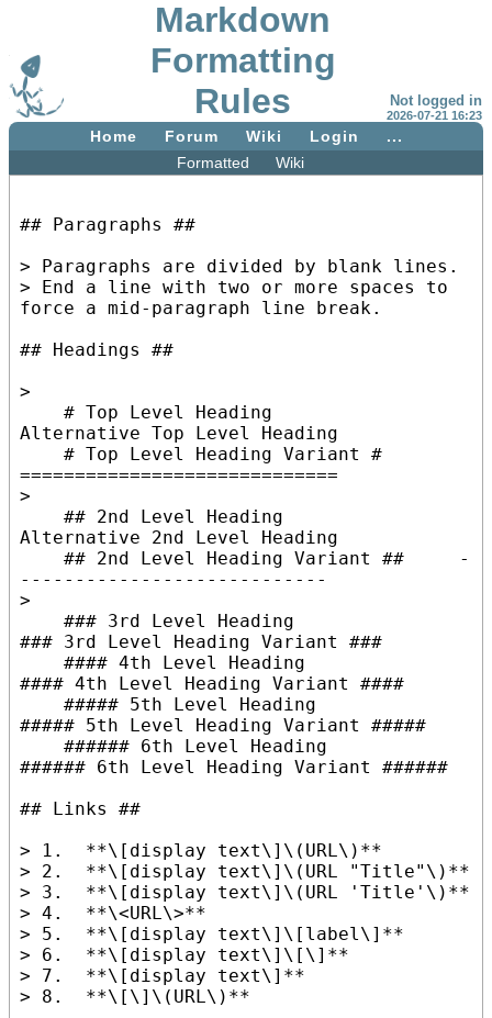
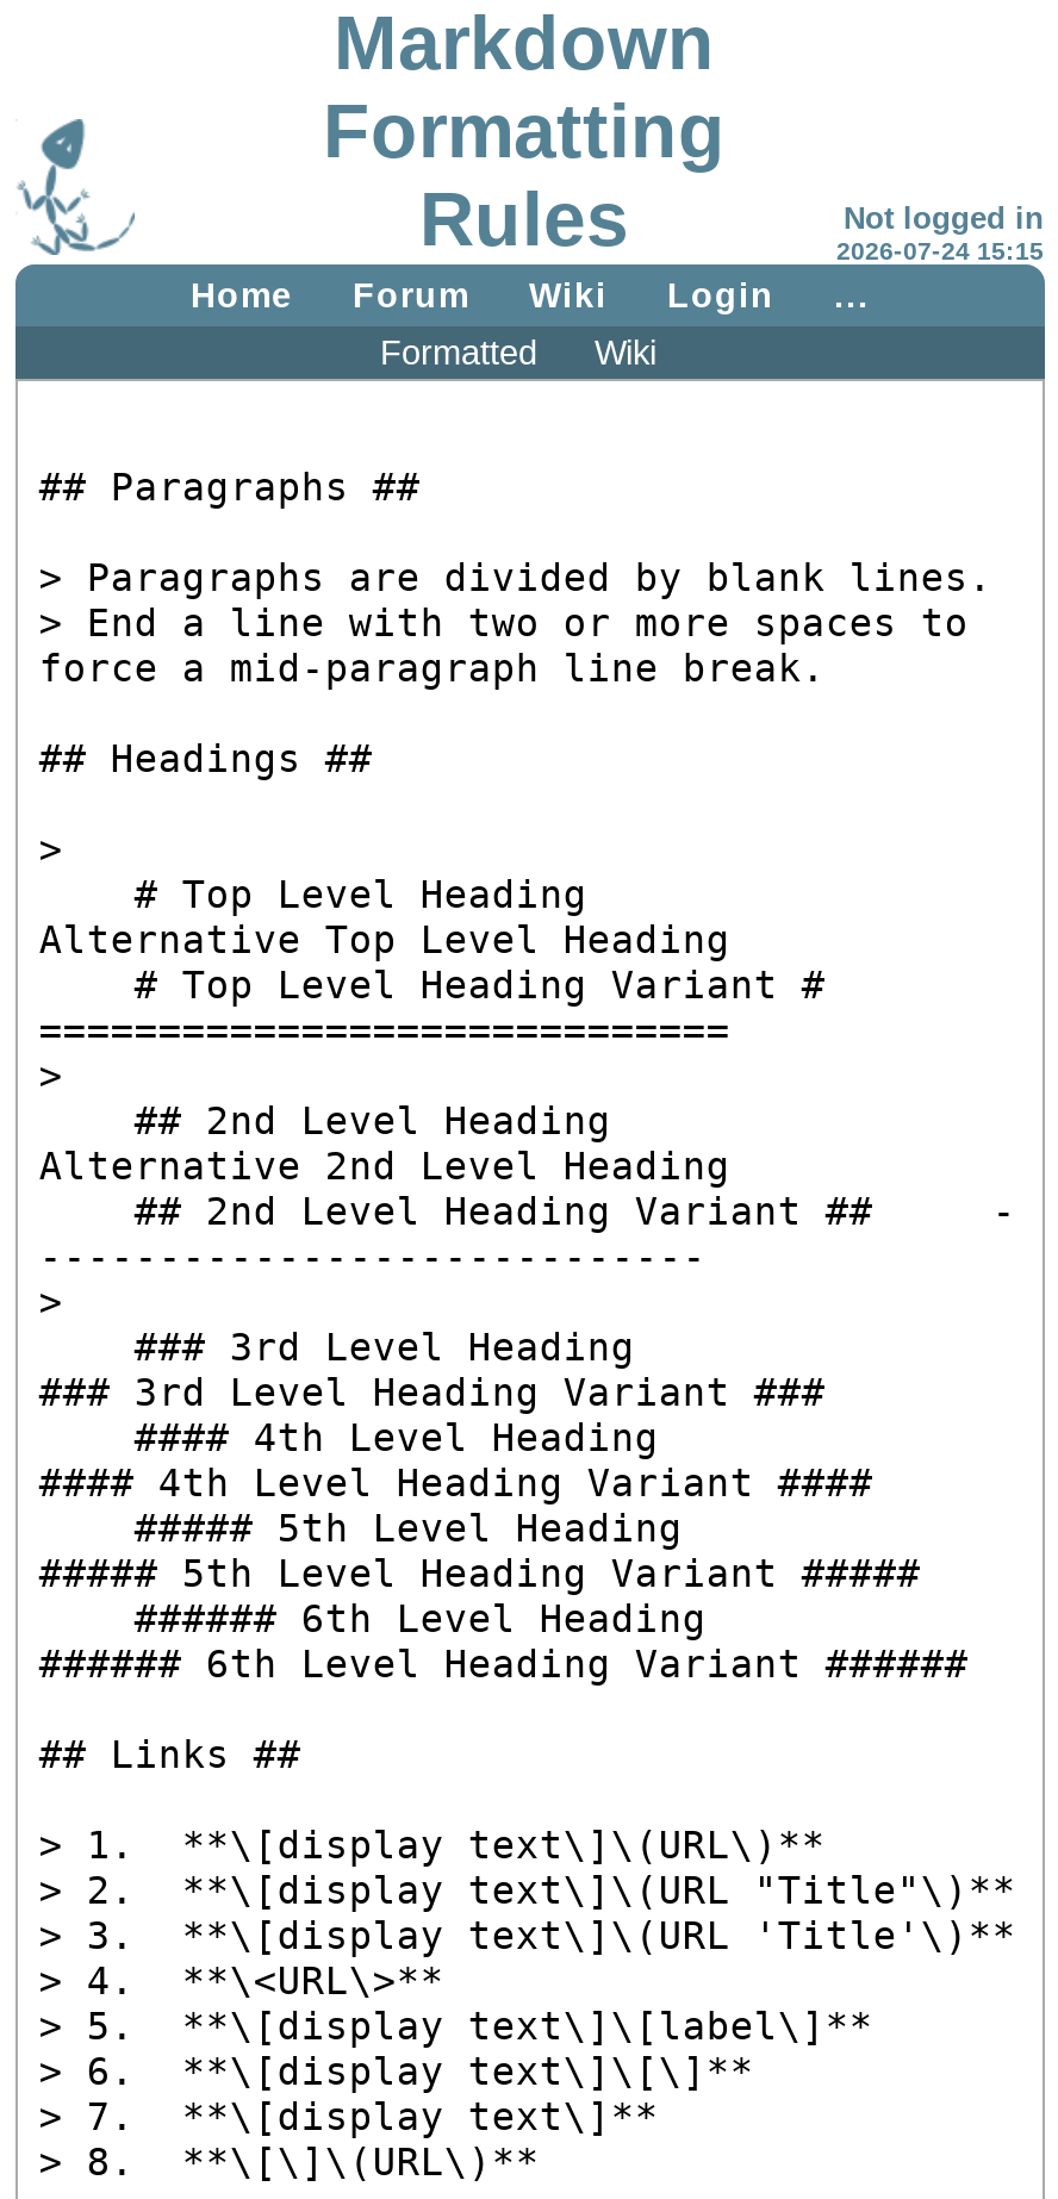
- 2026-07-21 16:23
+ 2026-07-24 15:15
